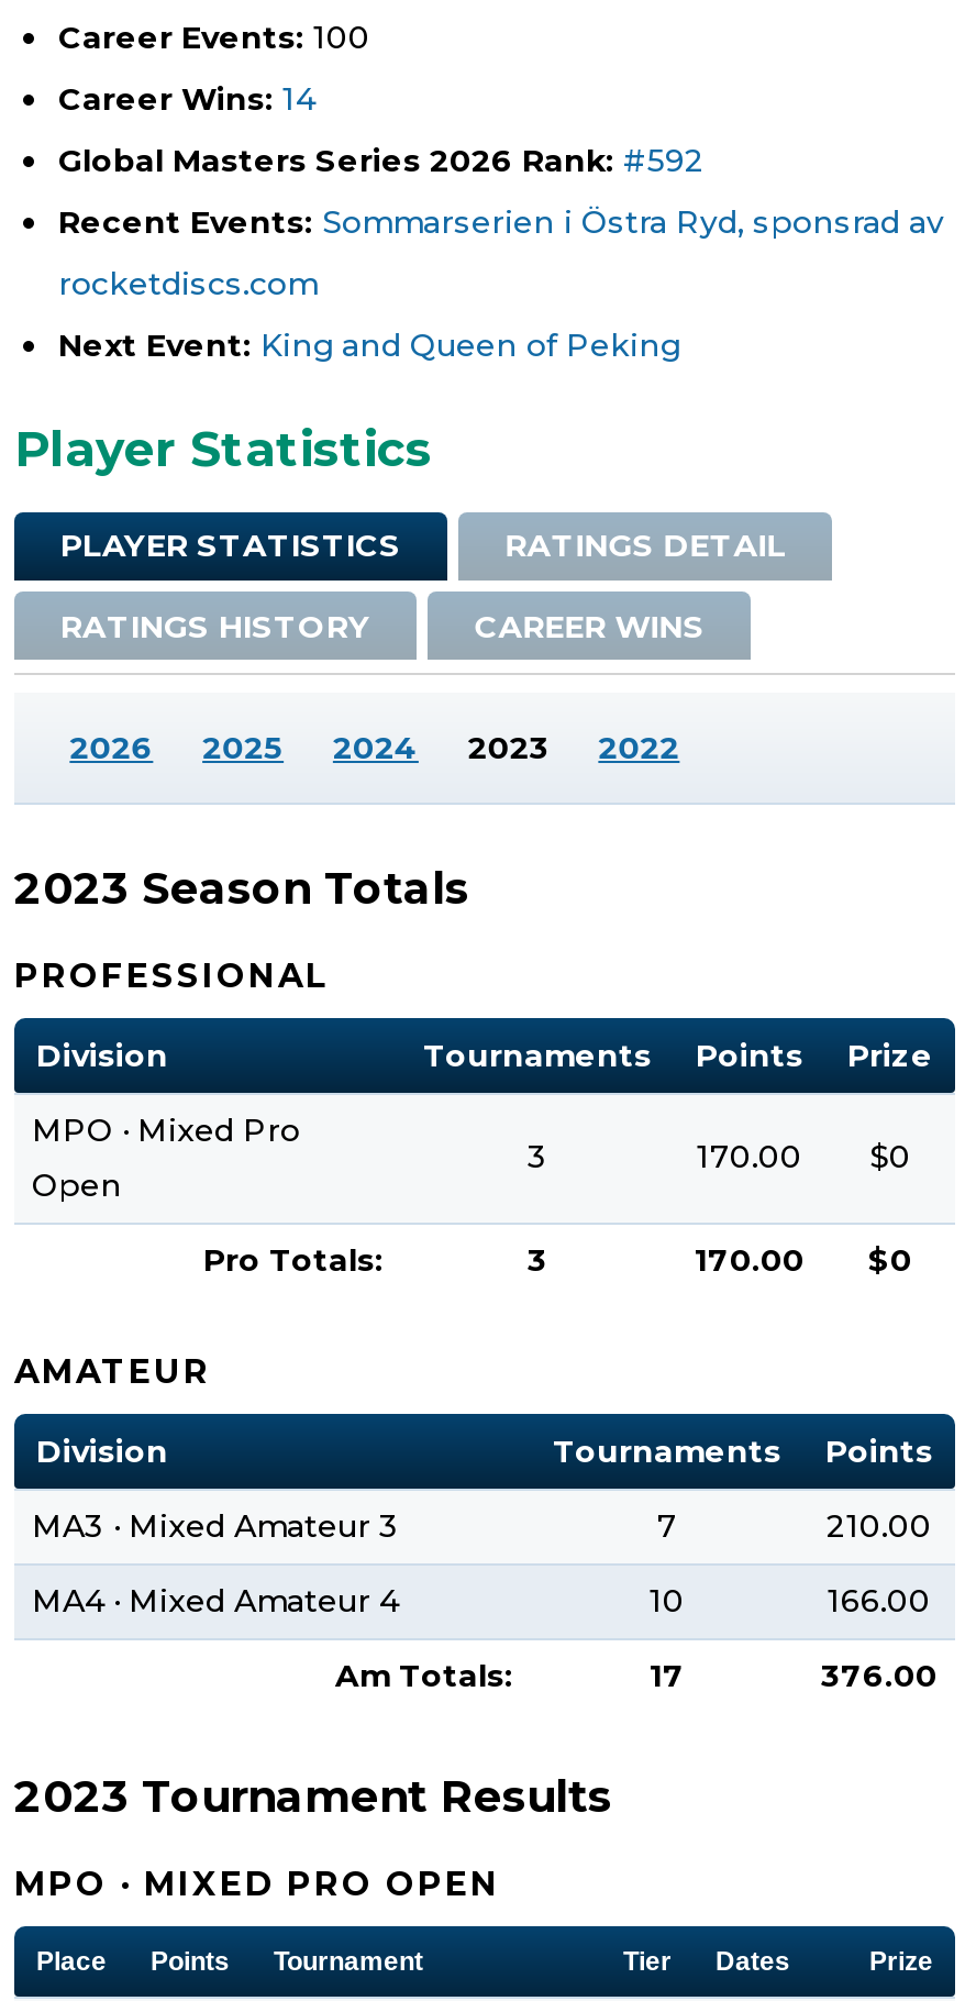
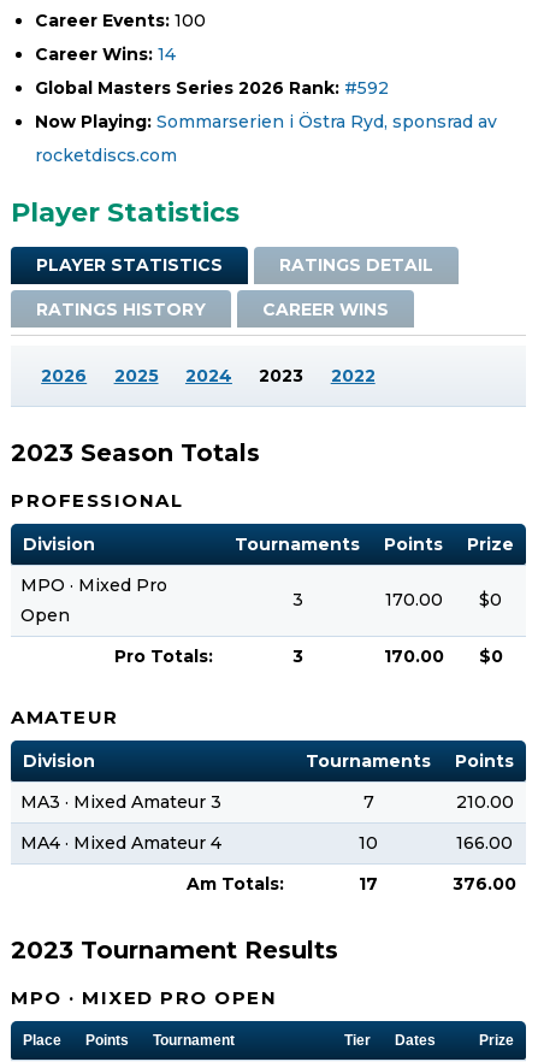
- Recent Events: Sommarserien i Östra Ryd, sponsrad av
+ Now Playing: Sommarserien i Östra Ryd, sponsrad av

- Next Event: King and Queen of Peking
